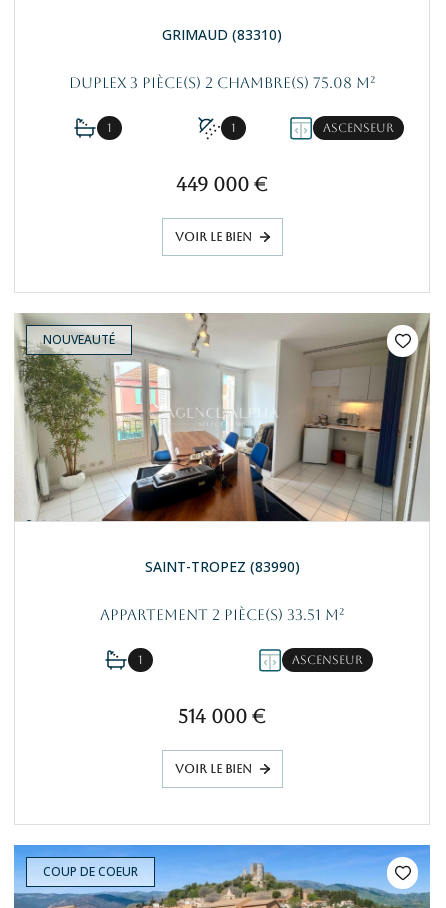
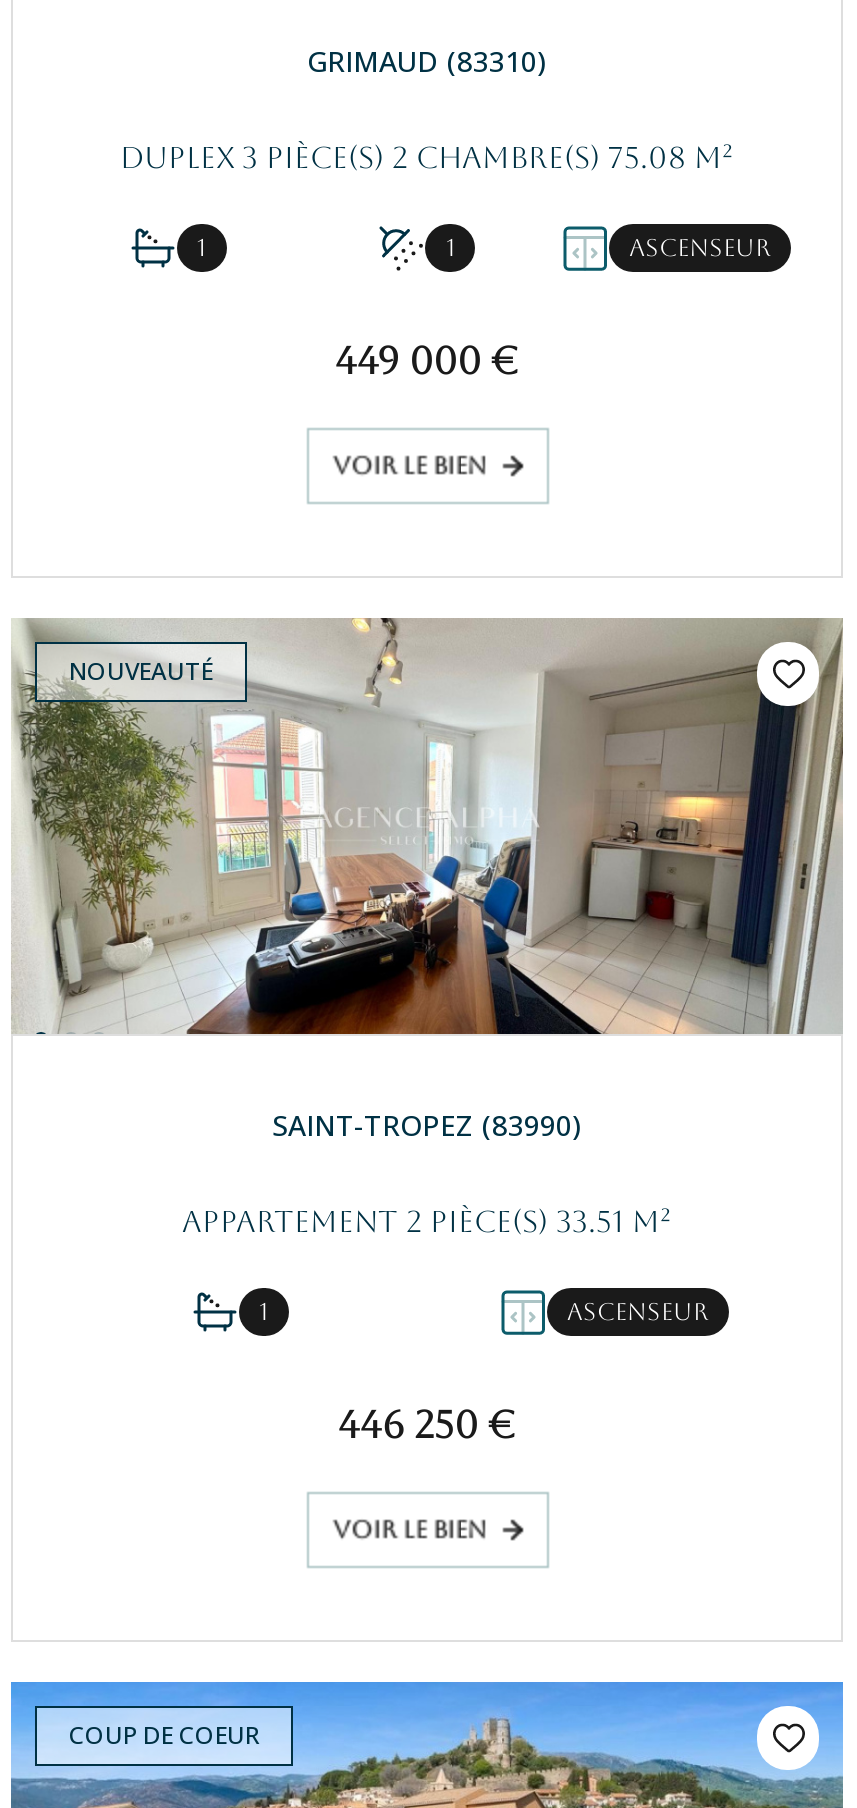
- 514 000 €
+ 446 250 €
